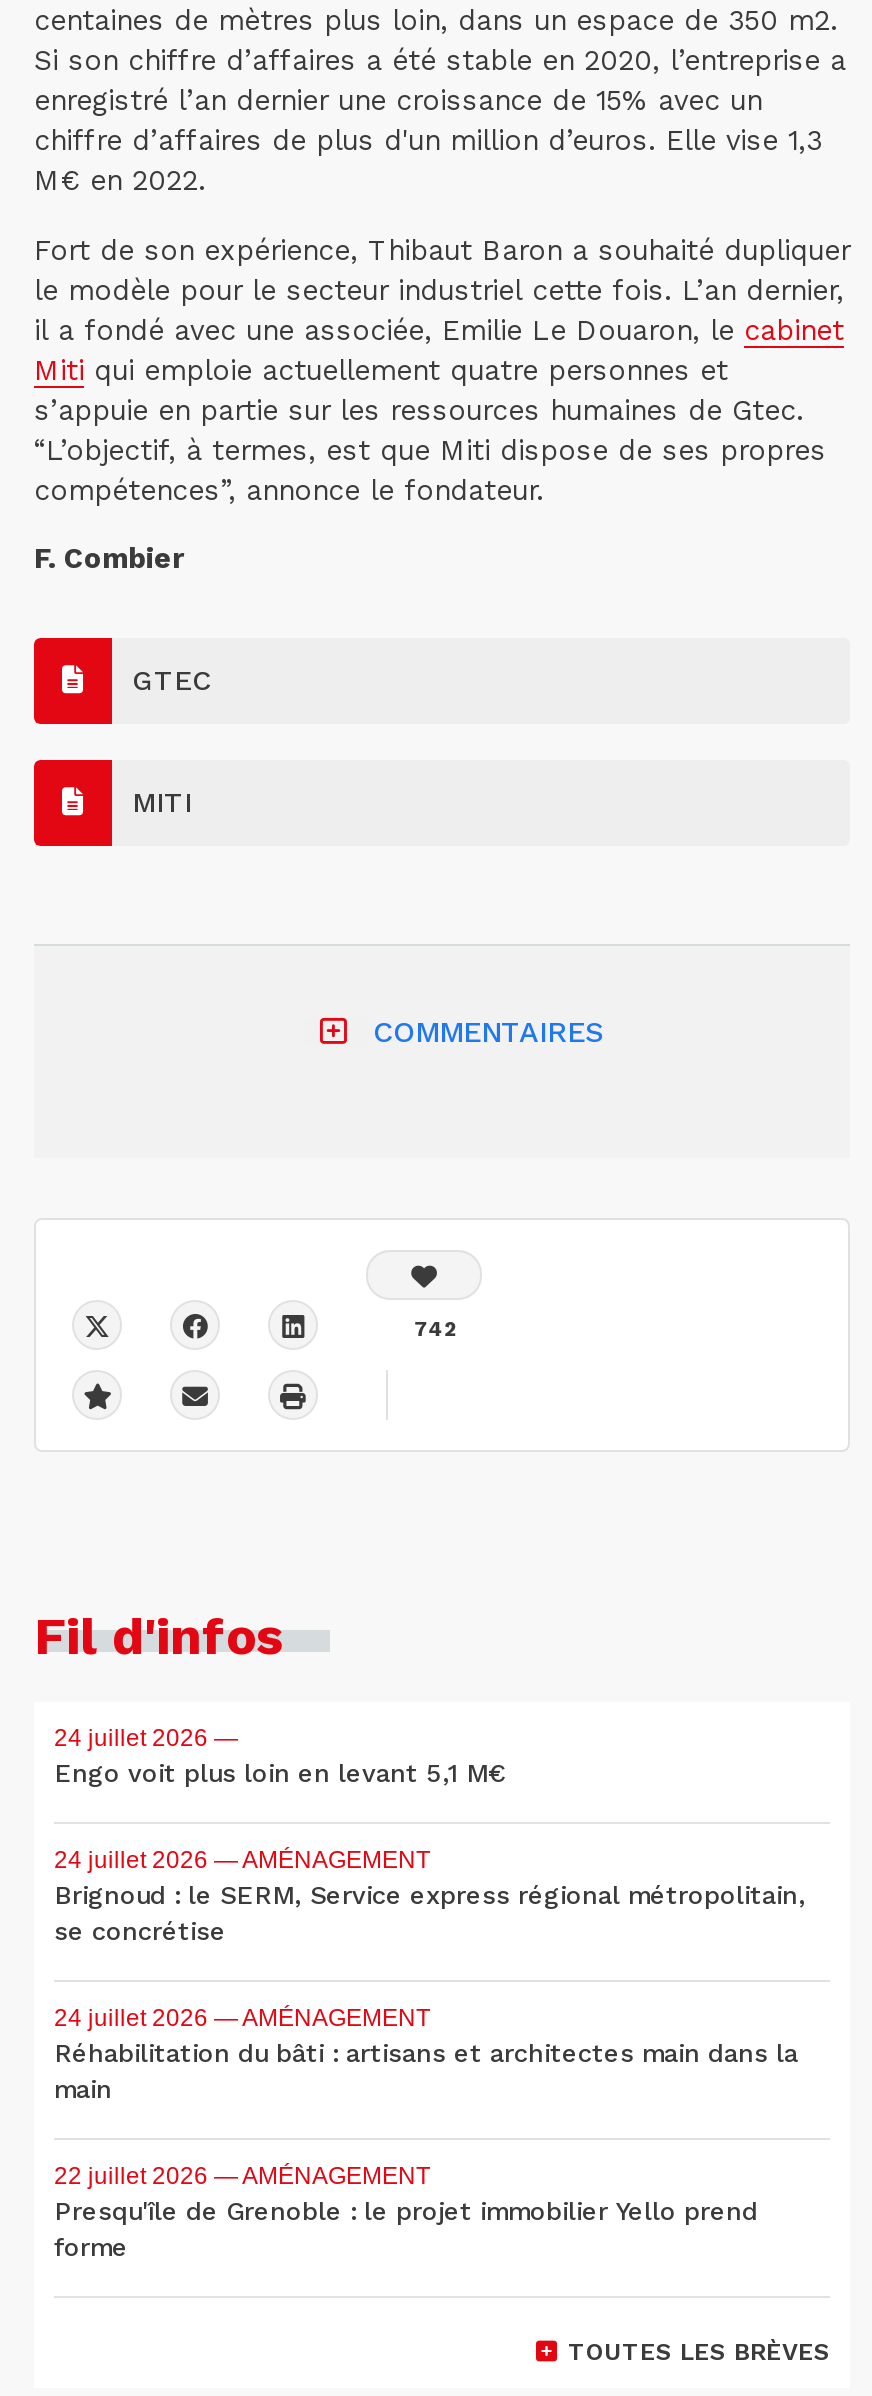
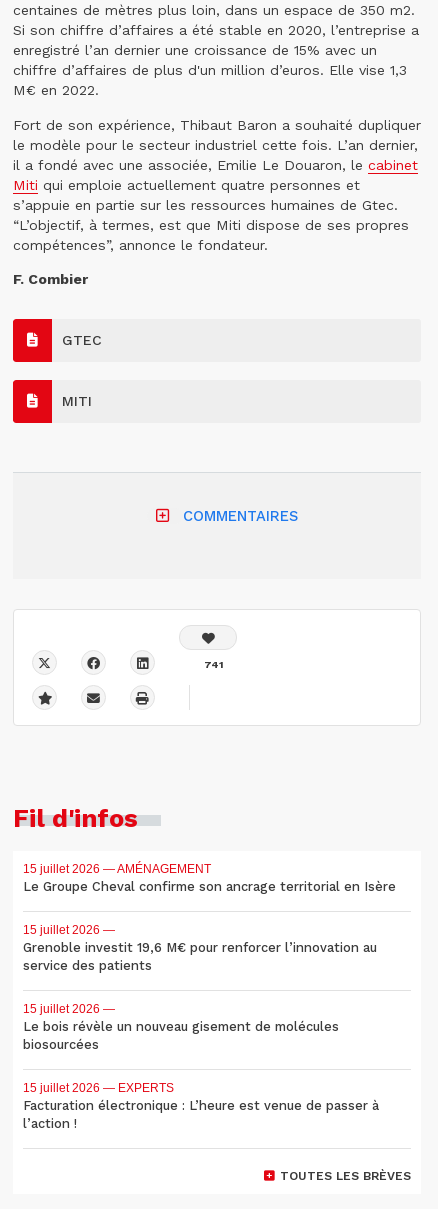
- 742
+ 741

- 24 juillet 2026 —
- Engo voit plus loin en levant 5,1 M€
+ 15 juillet 2026 — AMÉNAGEMENT
+ Le Groupe Cheval confirme son ancrage territorial en Isère

- 24 juillet 2026 — AMÉNAGEMENT
- Brignoud : le SERM, Service express régional métropolitain,
- se concrétise
+ 15 juillet 2026 —
+ Grenoble investit 19,6 M€ pour renforcer l’innovation au
+ service des patients

- 24 juillet 2026 — AMÉNAGEMENT
- Réhabilitation du bâti : artisans et architectes main dans la
- main
+ 15 juillet 2026 —
+ Le bois révèle un nouveau gisement de molécules
+ biosourcées

- 22 juillet 2026 — AMÉNAGEMENT
- Presqu'île de Grenoble : le projet immobilier Yello prend
- forme
+ 15 juillet 2026 — EXPERTS
+ Facturation électronique : L’heure est venue de passer à
+ l’action !
